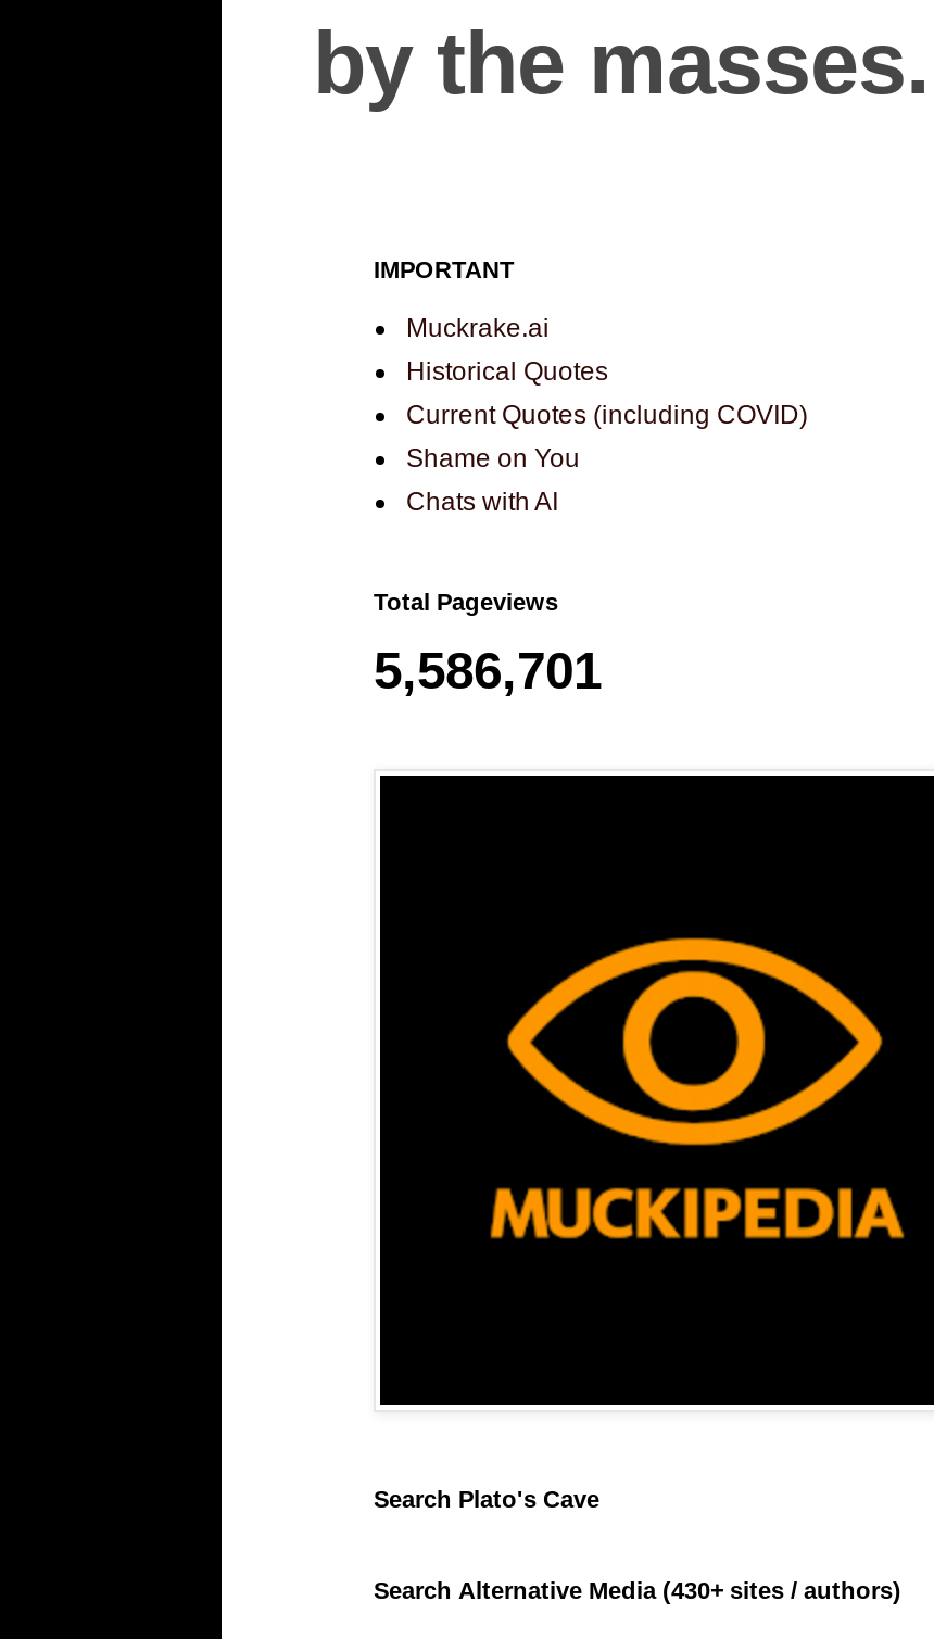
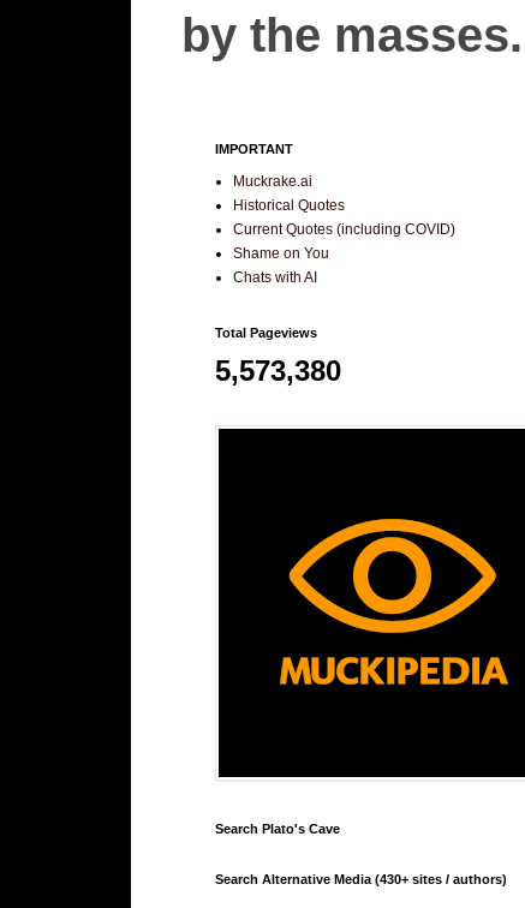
- 5,586,701
+ 5,573,380
